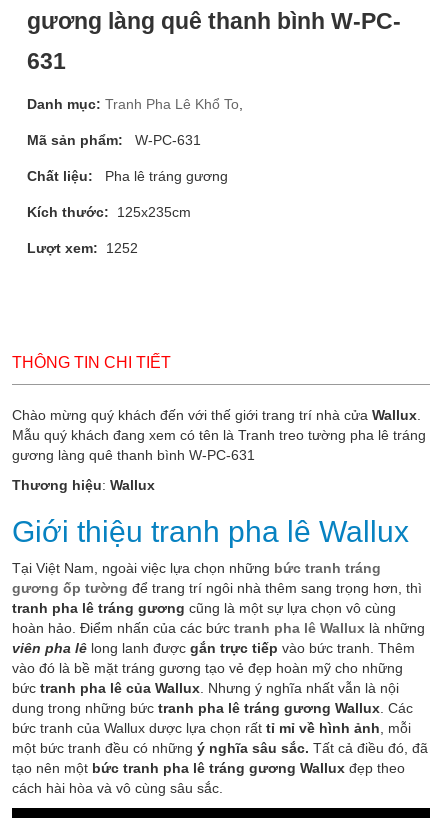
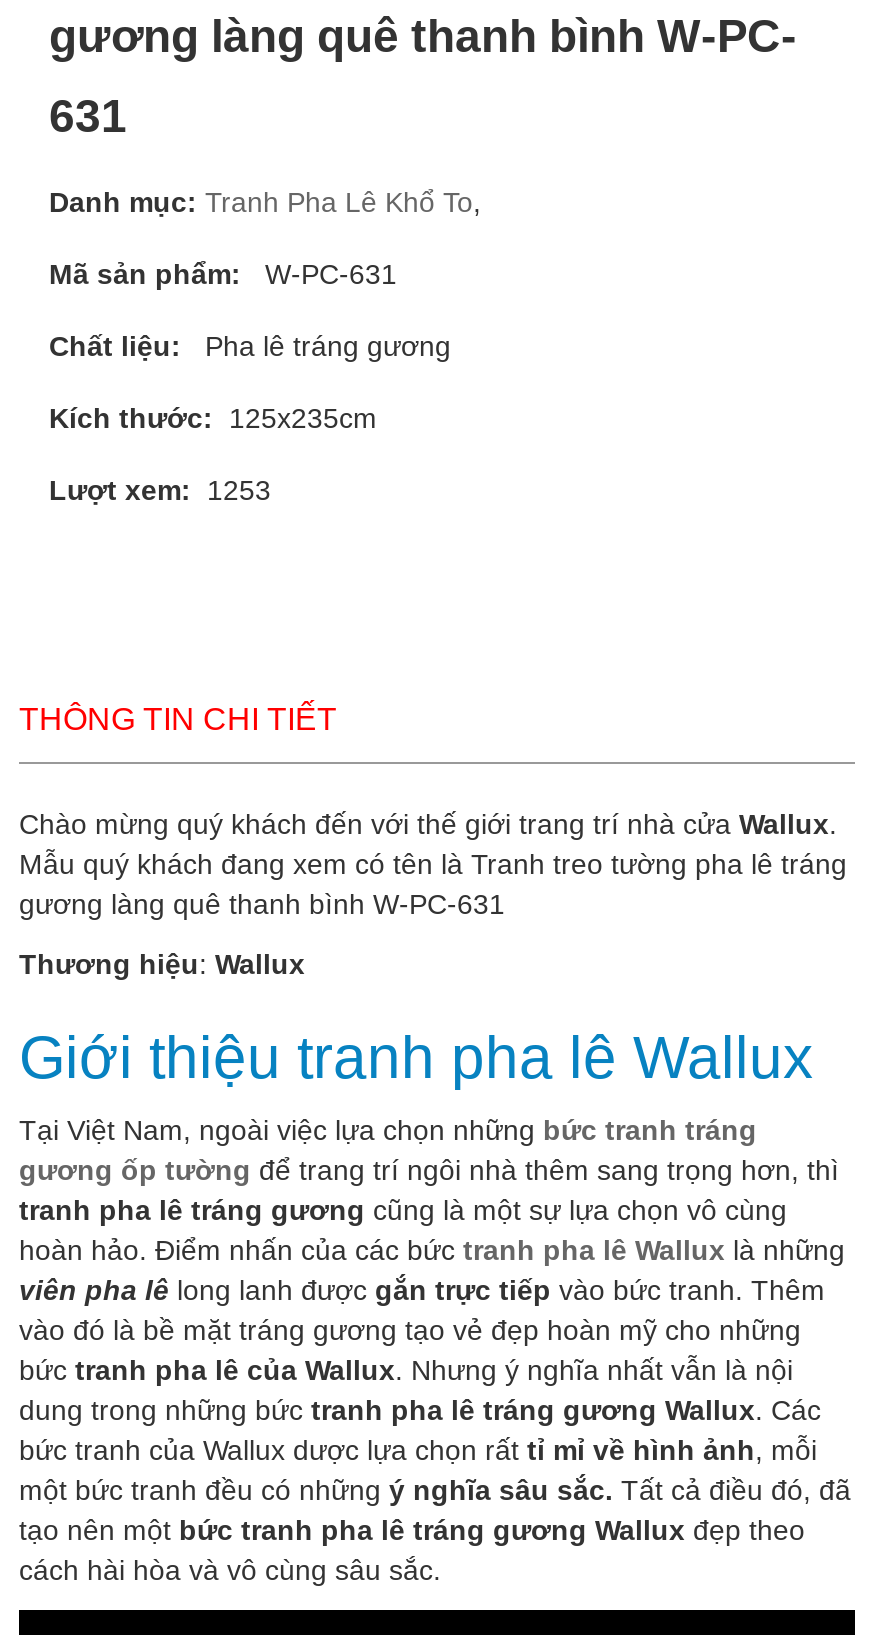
- Lượt xem: 1252
+ Lượt xem: 1253
